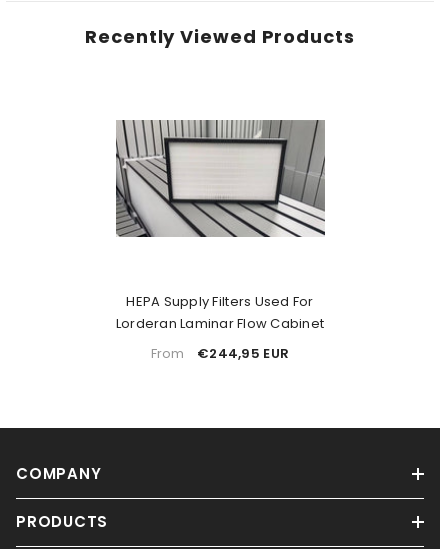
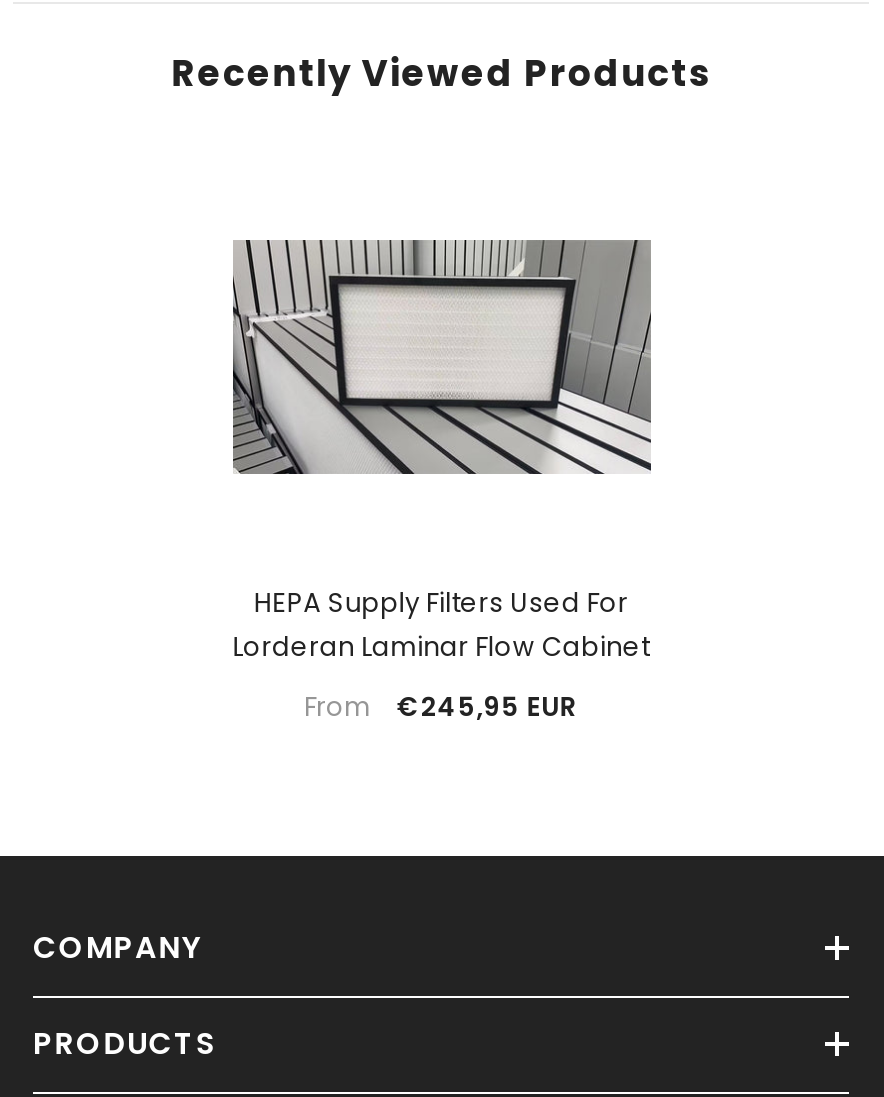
- From €244,95 EUR
+ From €245,95 EUR
